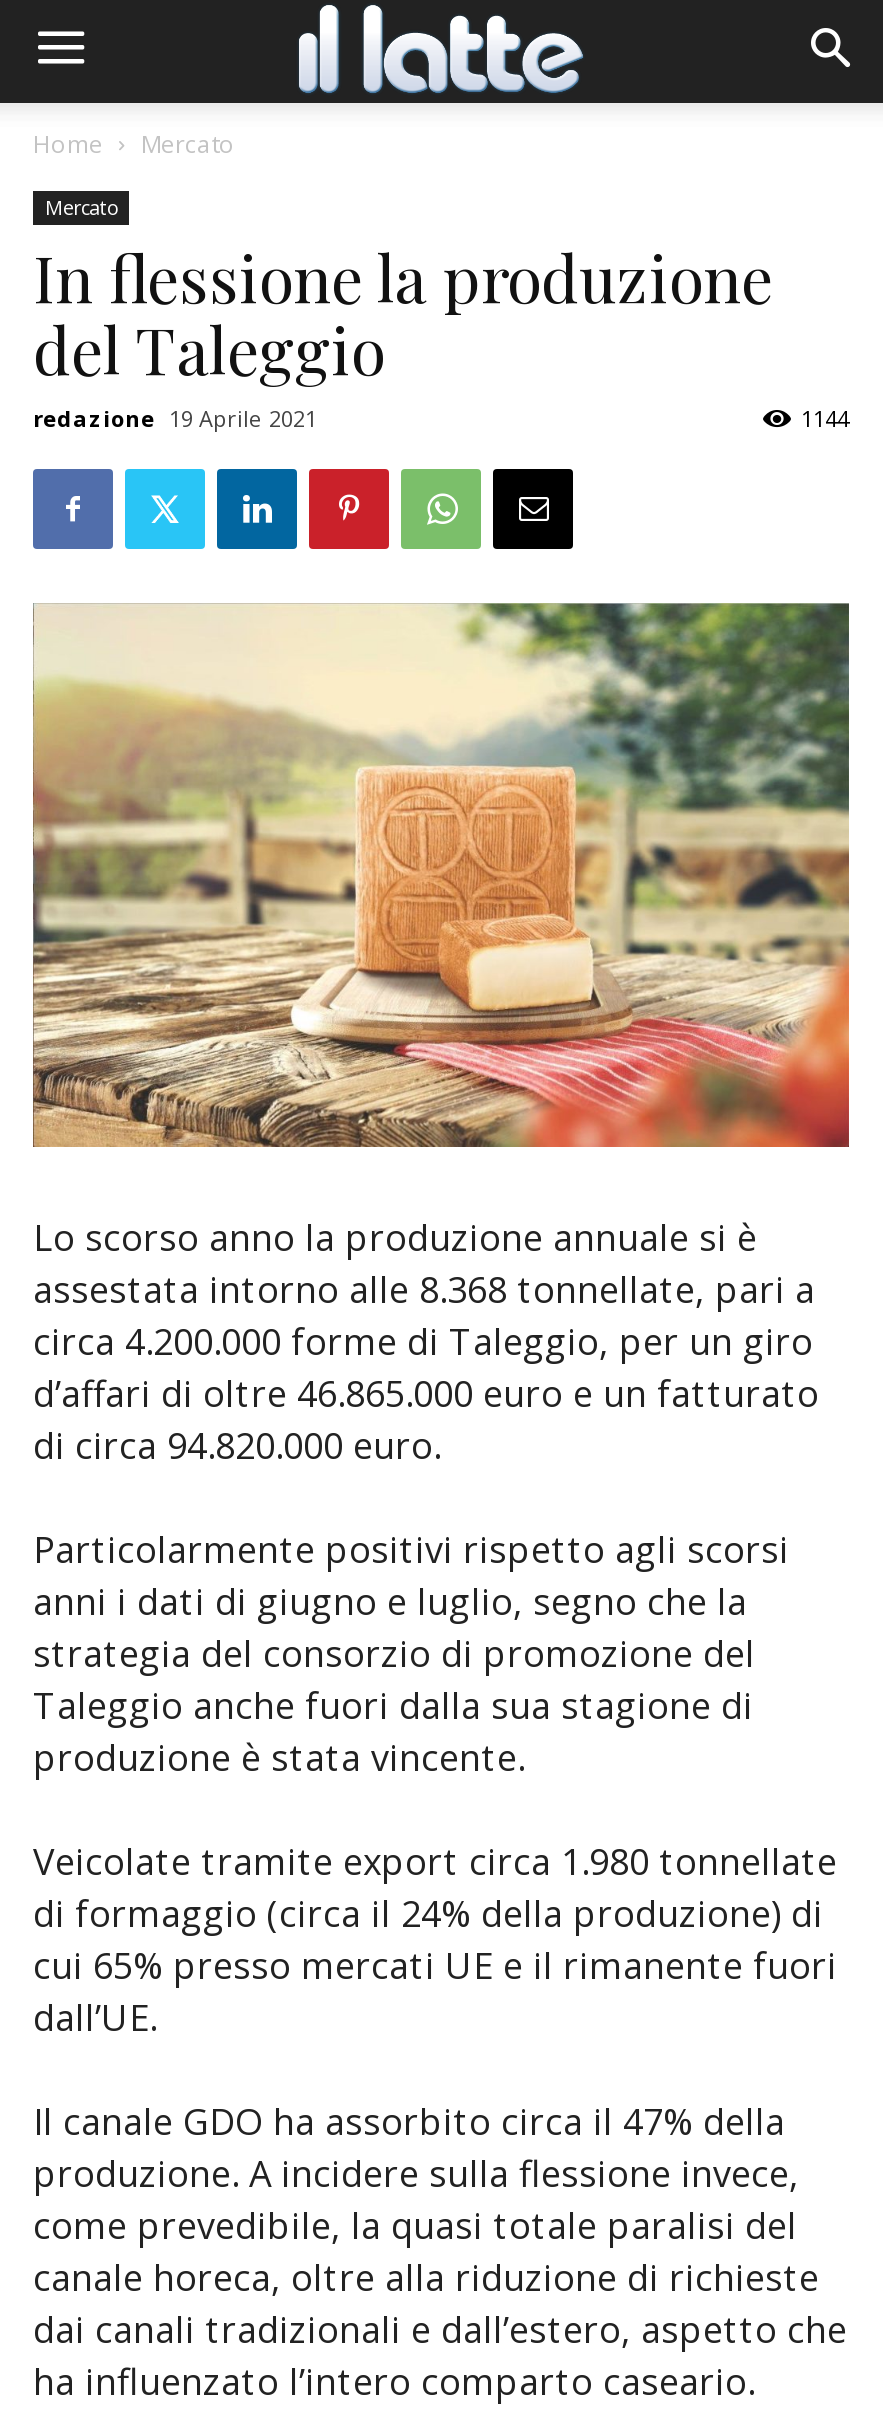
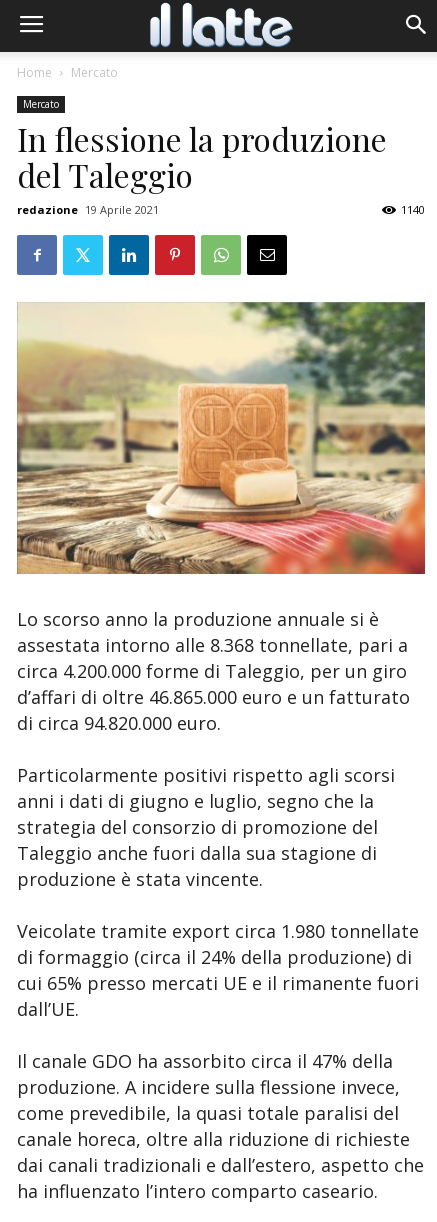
- 1144
+ 1140
